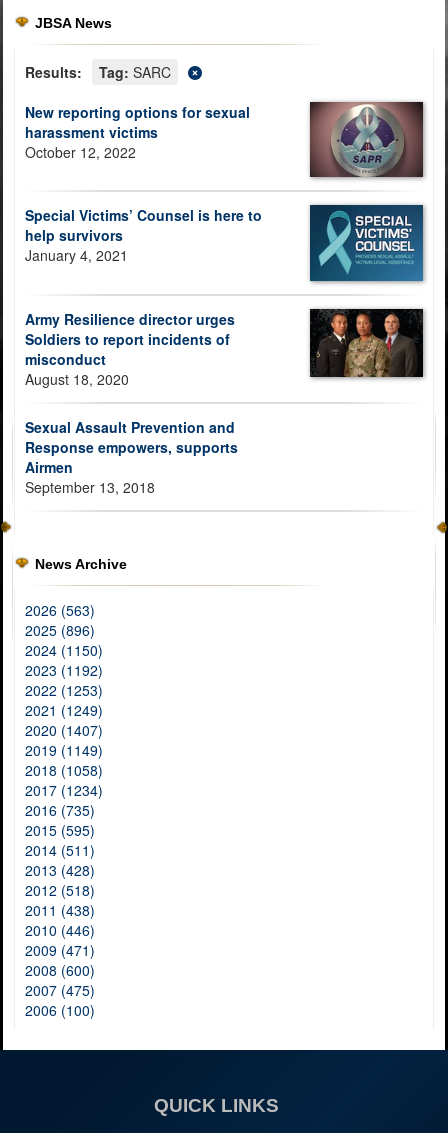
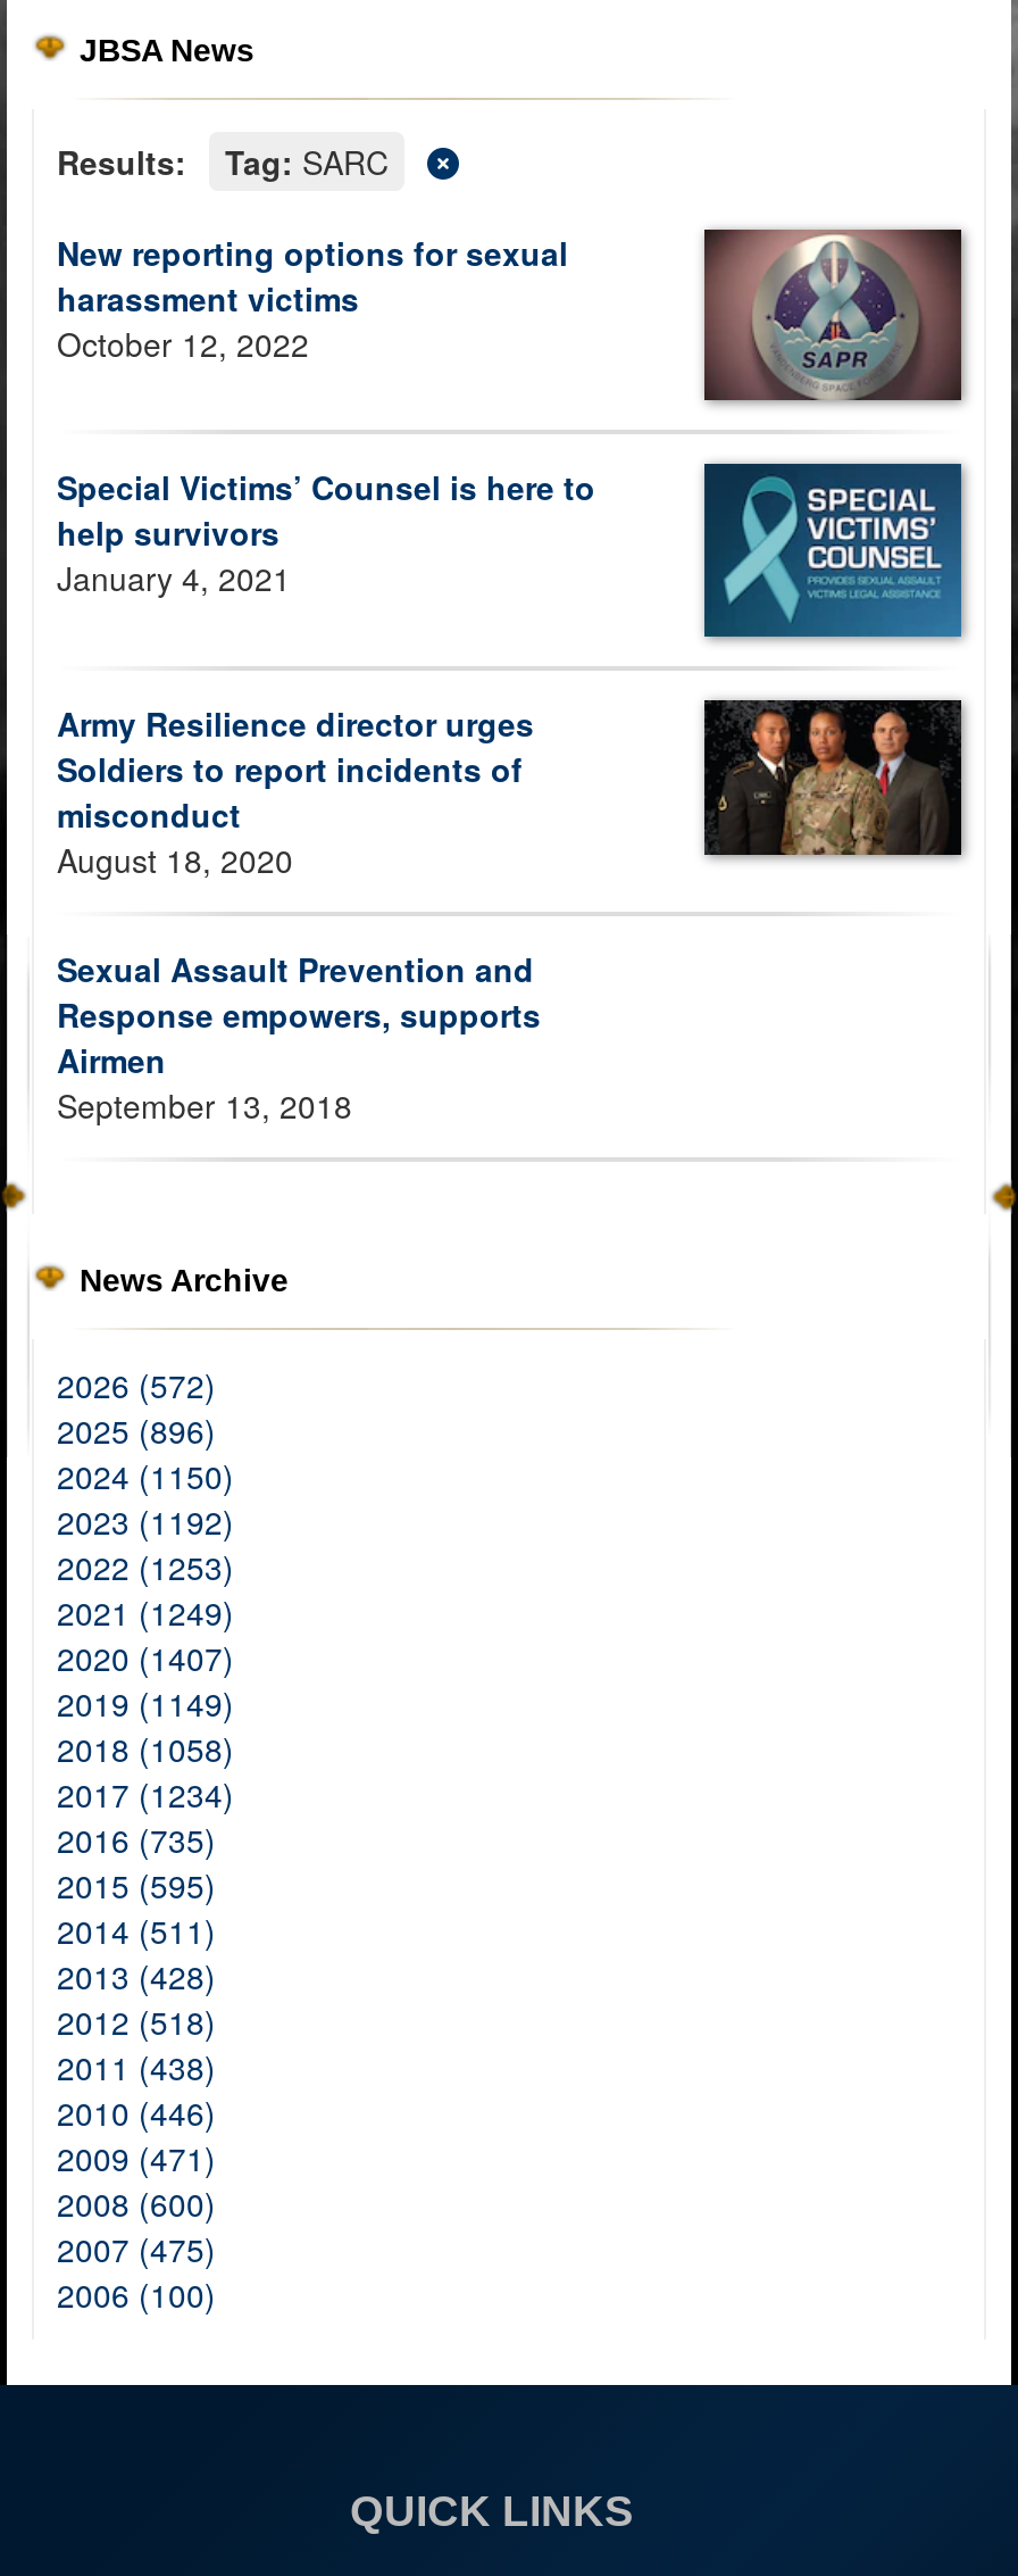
- 2026 (563)
+ 2026 (572)
